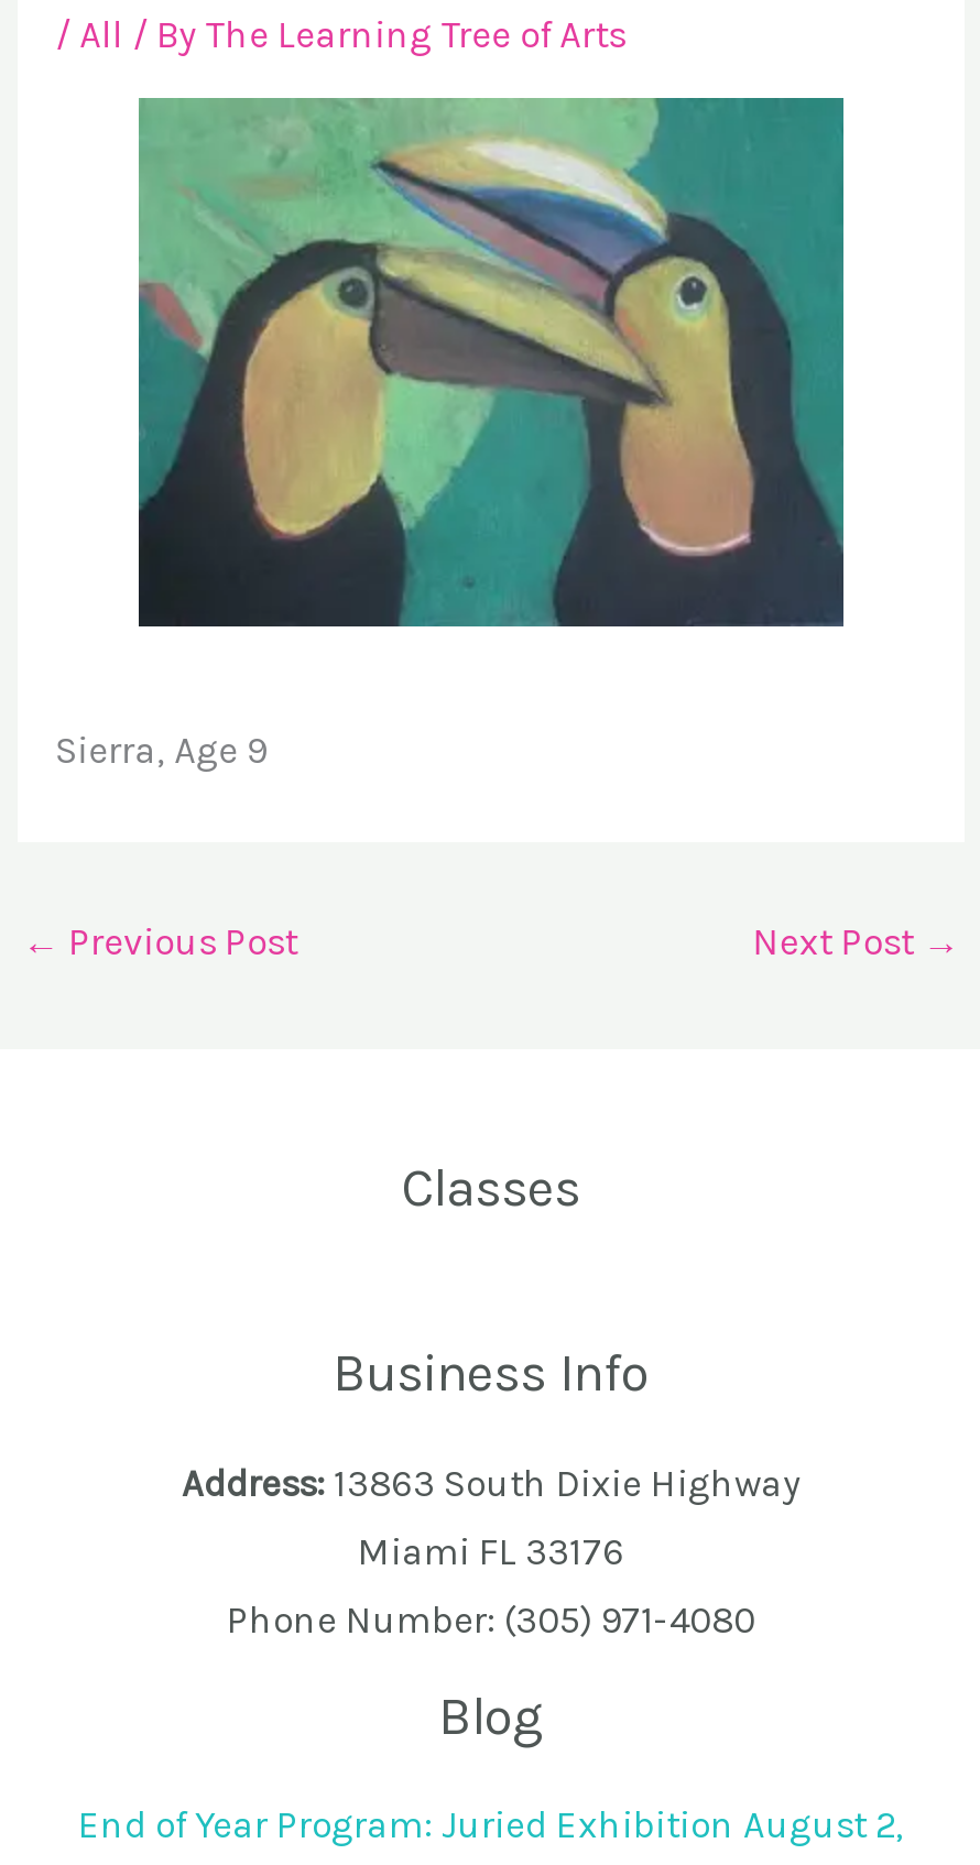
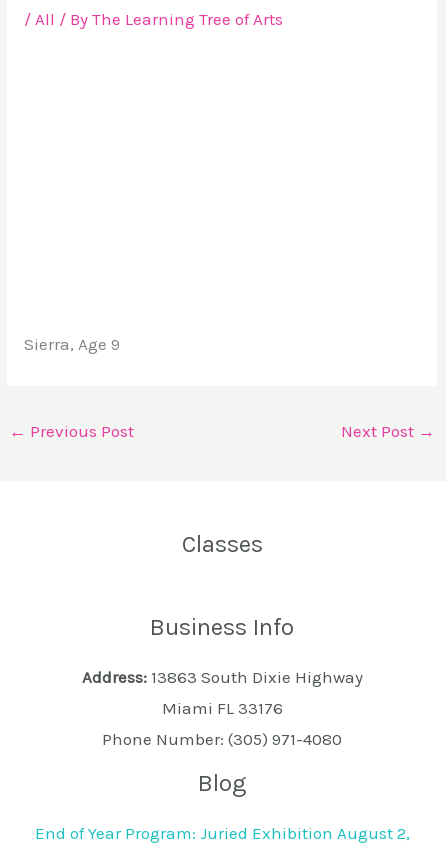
- [image]
